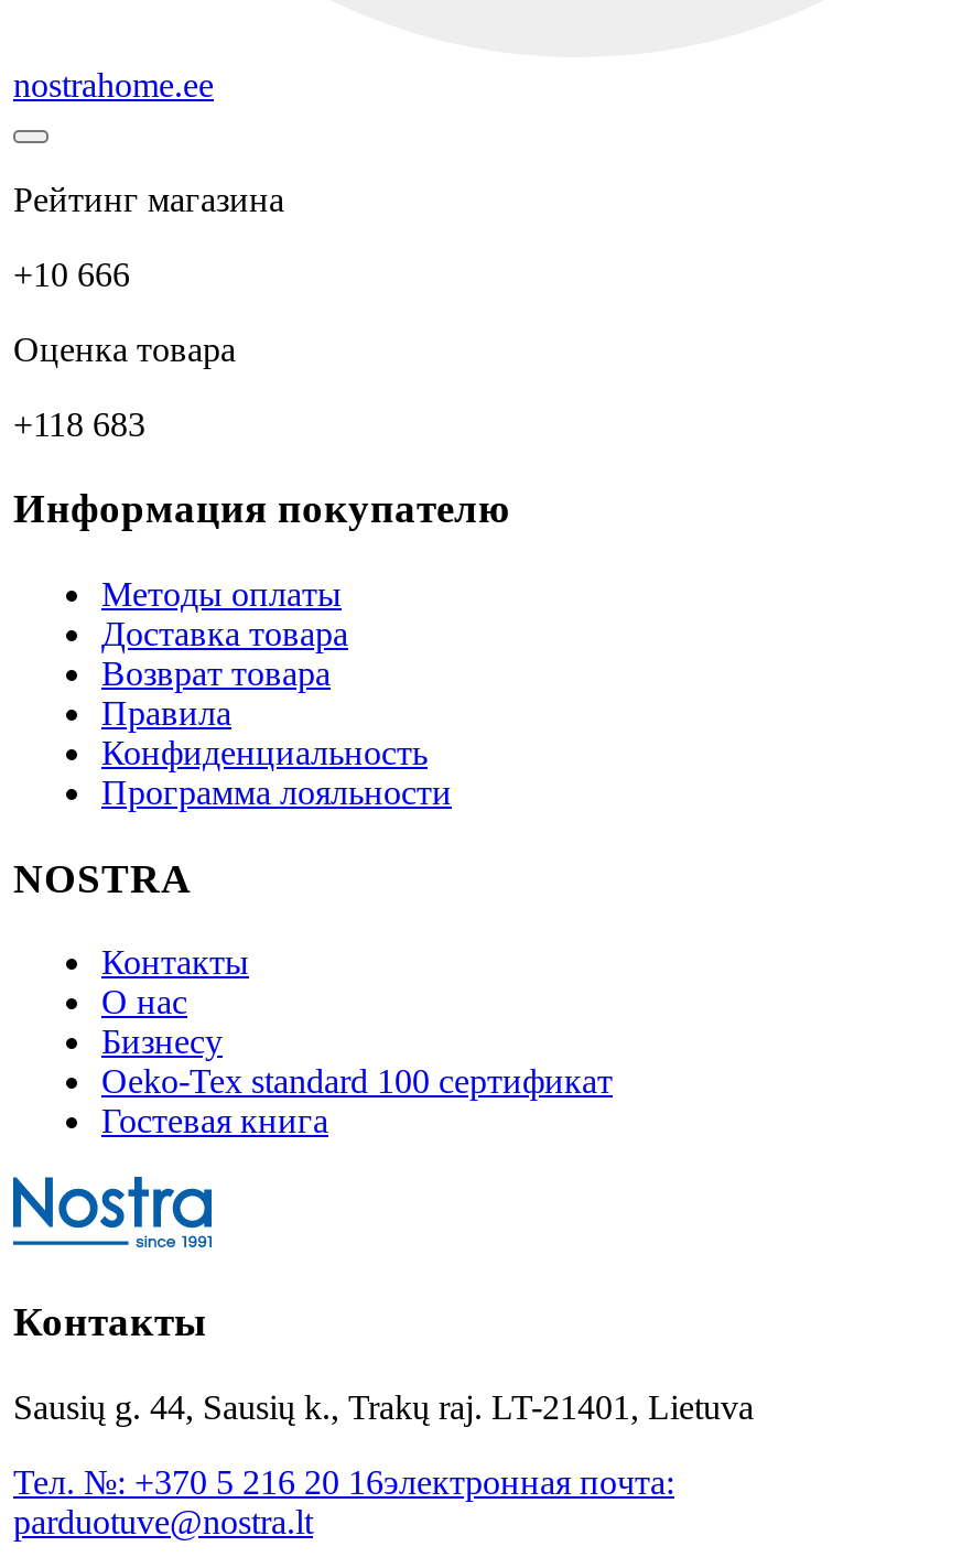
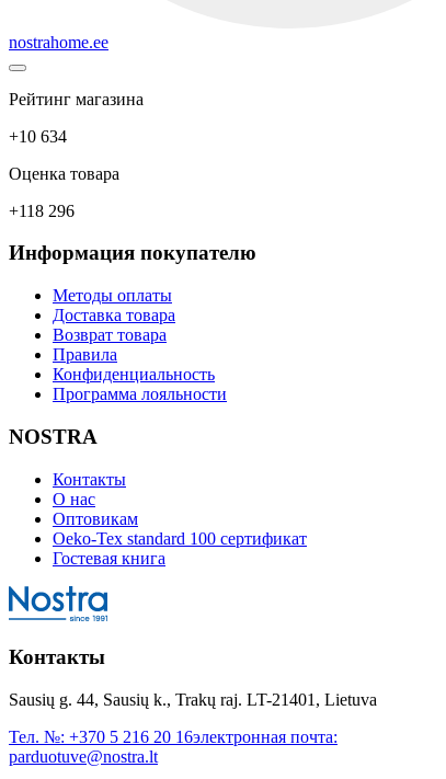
- +10 666
+ +10 634

- +118 683
+ +118 296

- Бизнесу
+ Оптовикам
